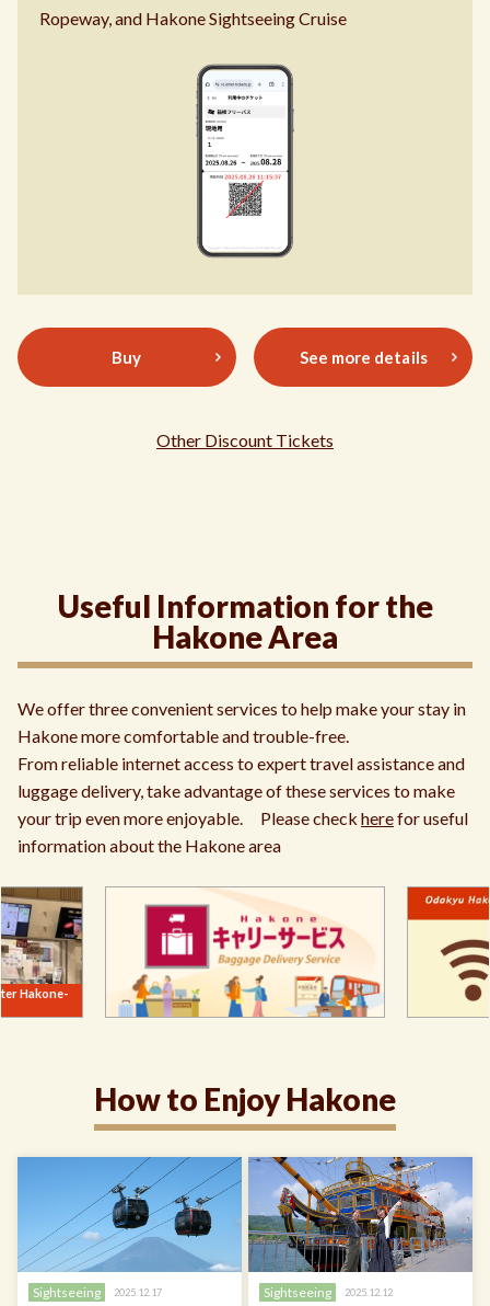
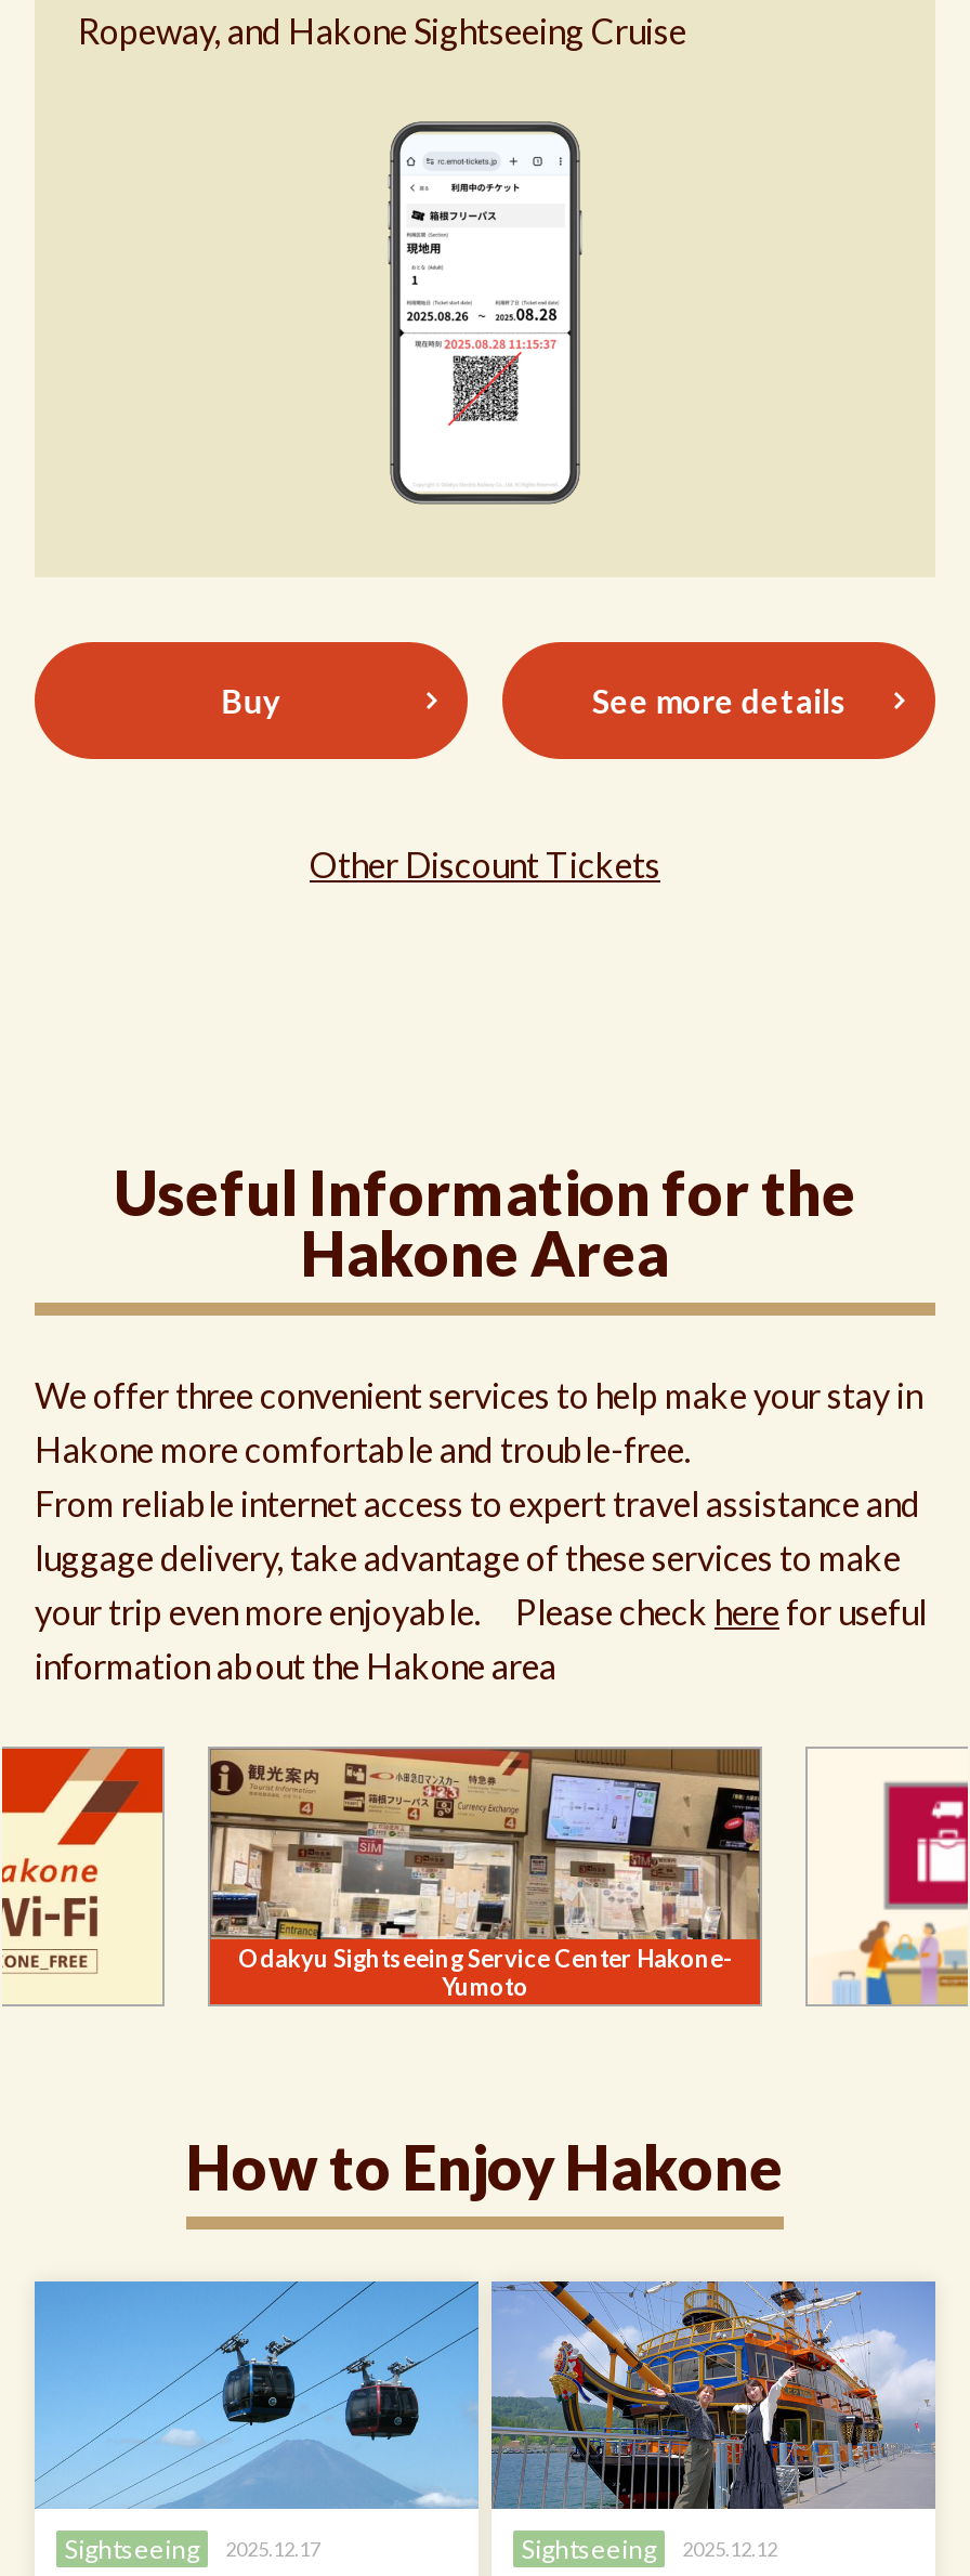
- [image]
+ [image]

- [image]
+ [image]

- [image]
+ [image]
